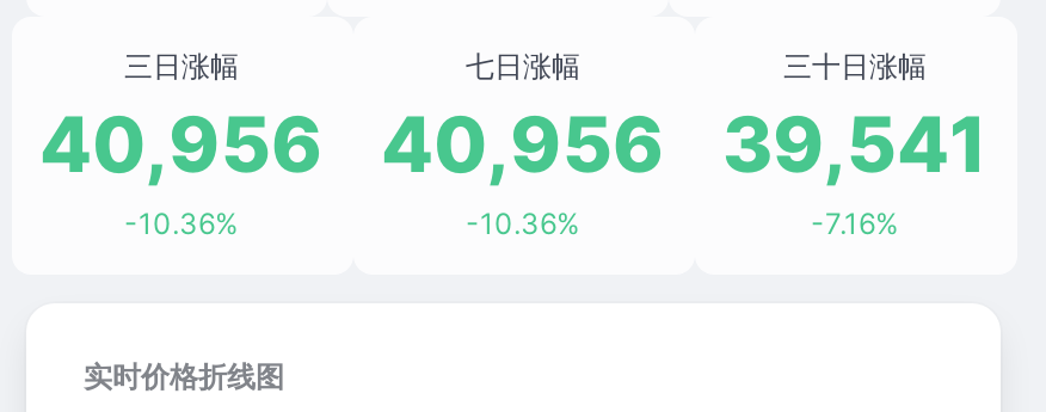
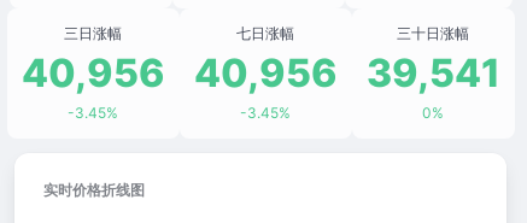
- -10.36%
+ -3.45%

- -10.36%
+ -3.45%

- -7.16%
+ 0%
